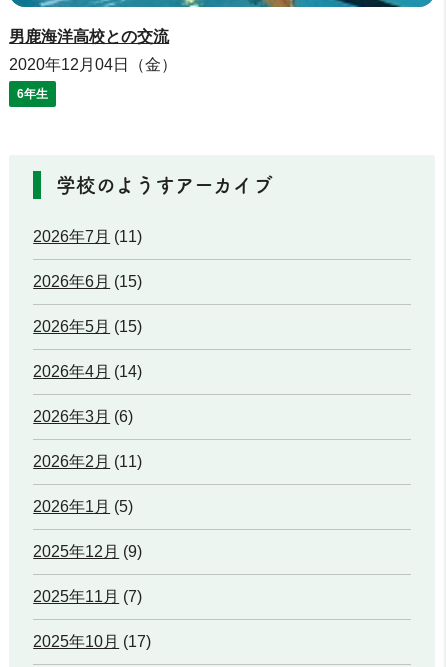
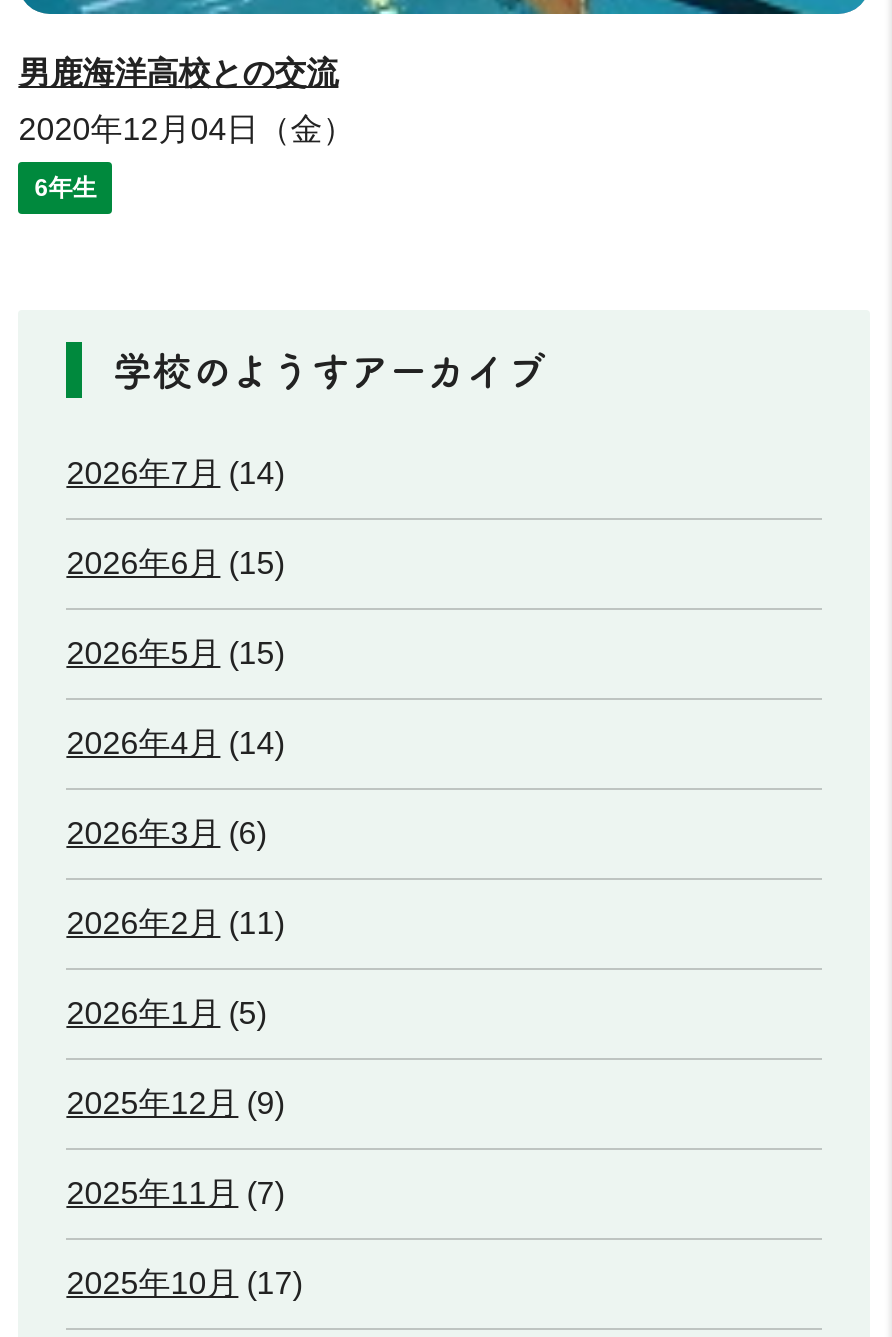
- 2026年7月(11)
+ 2026年7月(14)
